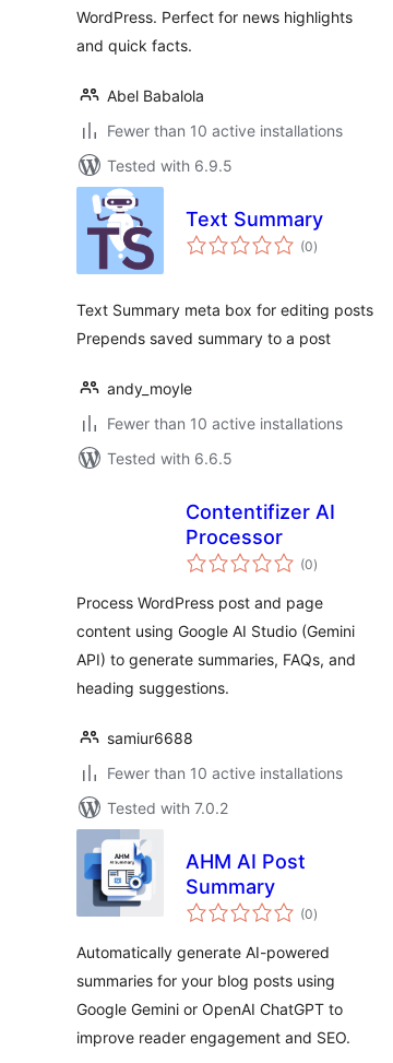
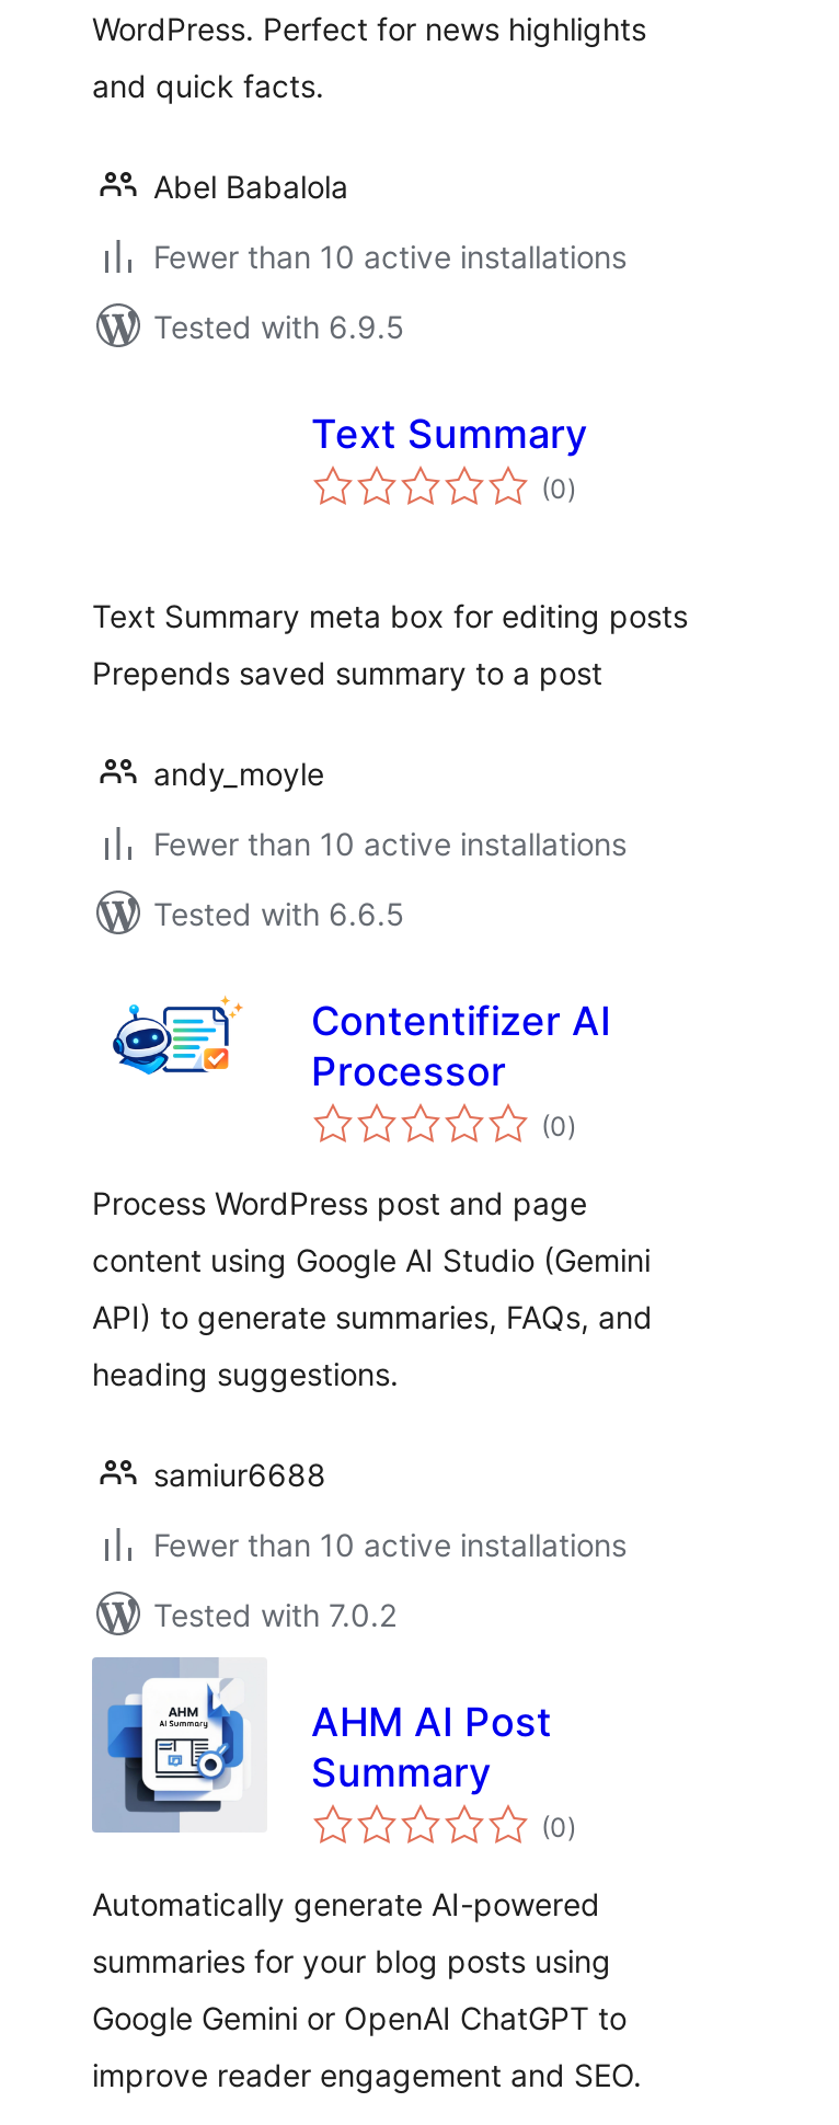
- [image]

+ [image]
